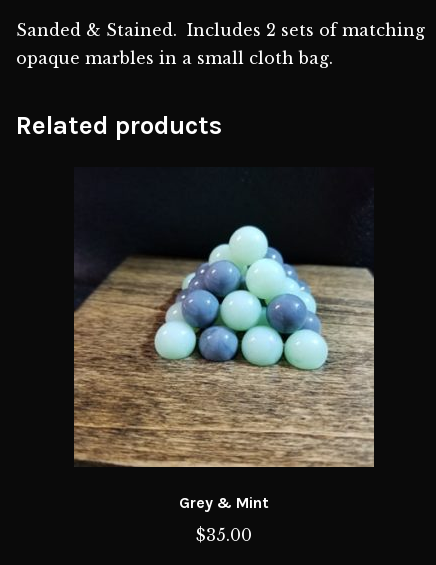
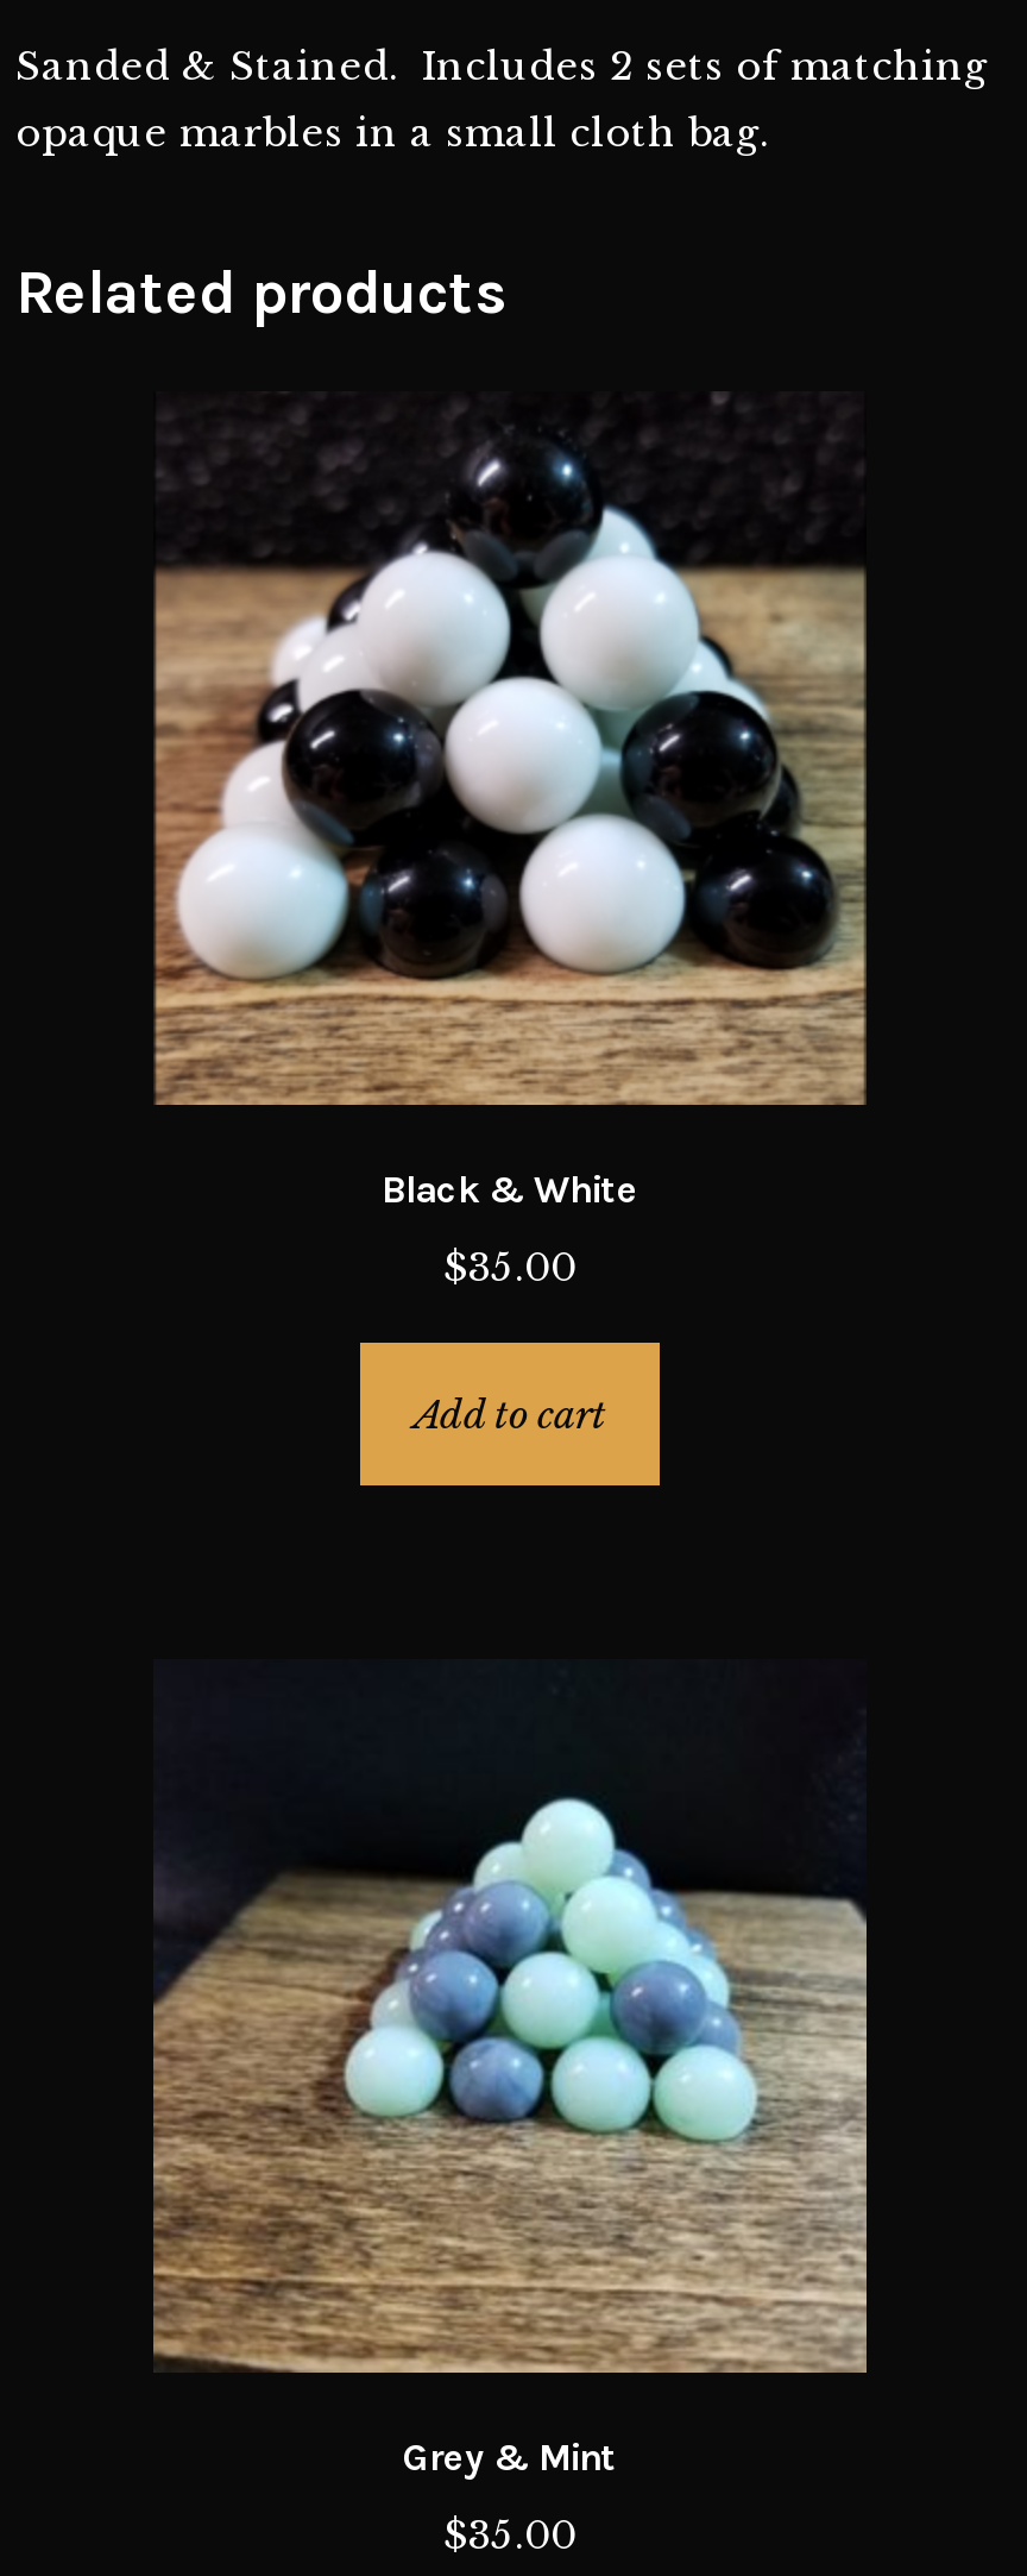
+ [image]
+ Black & White
+ $35.00
+ Add to cart
